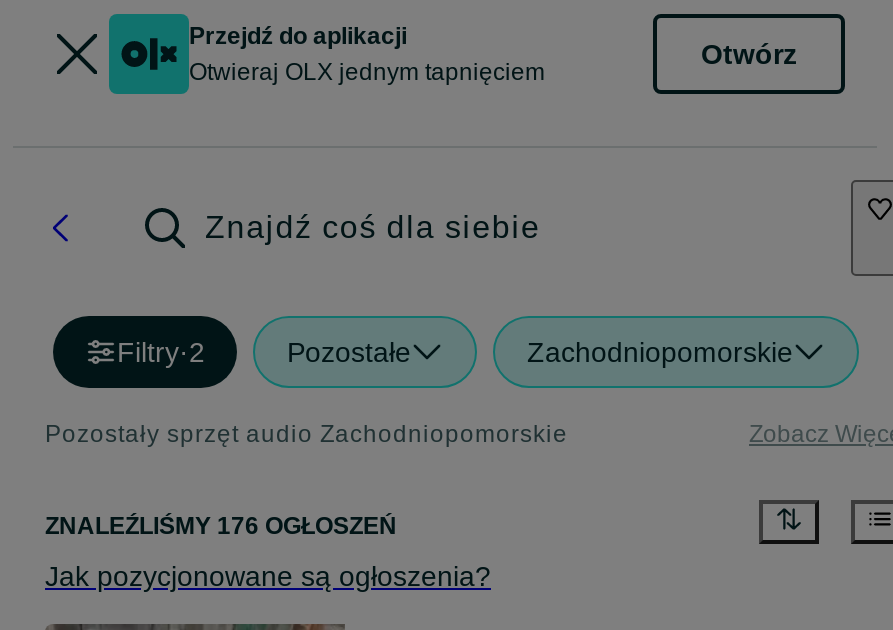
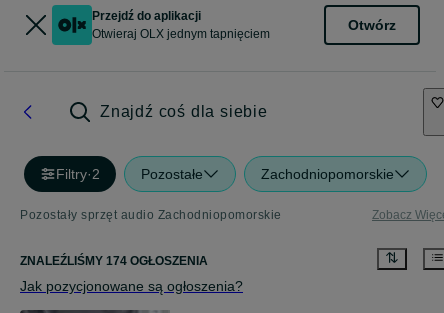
- ZNALEŹLIŚMY 176 OGŁOSZEŃ
+ ZNALEŹLIŚMY 174 OGŁOSZENIA
